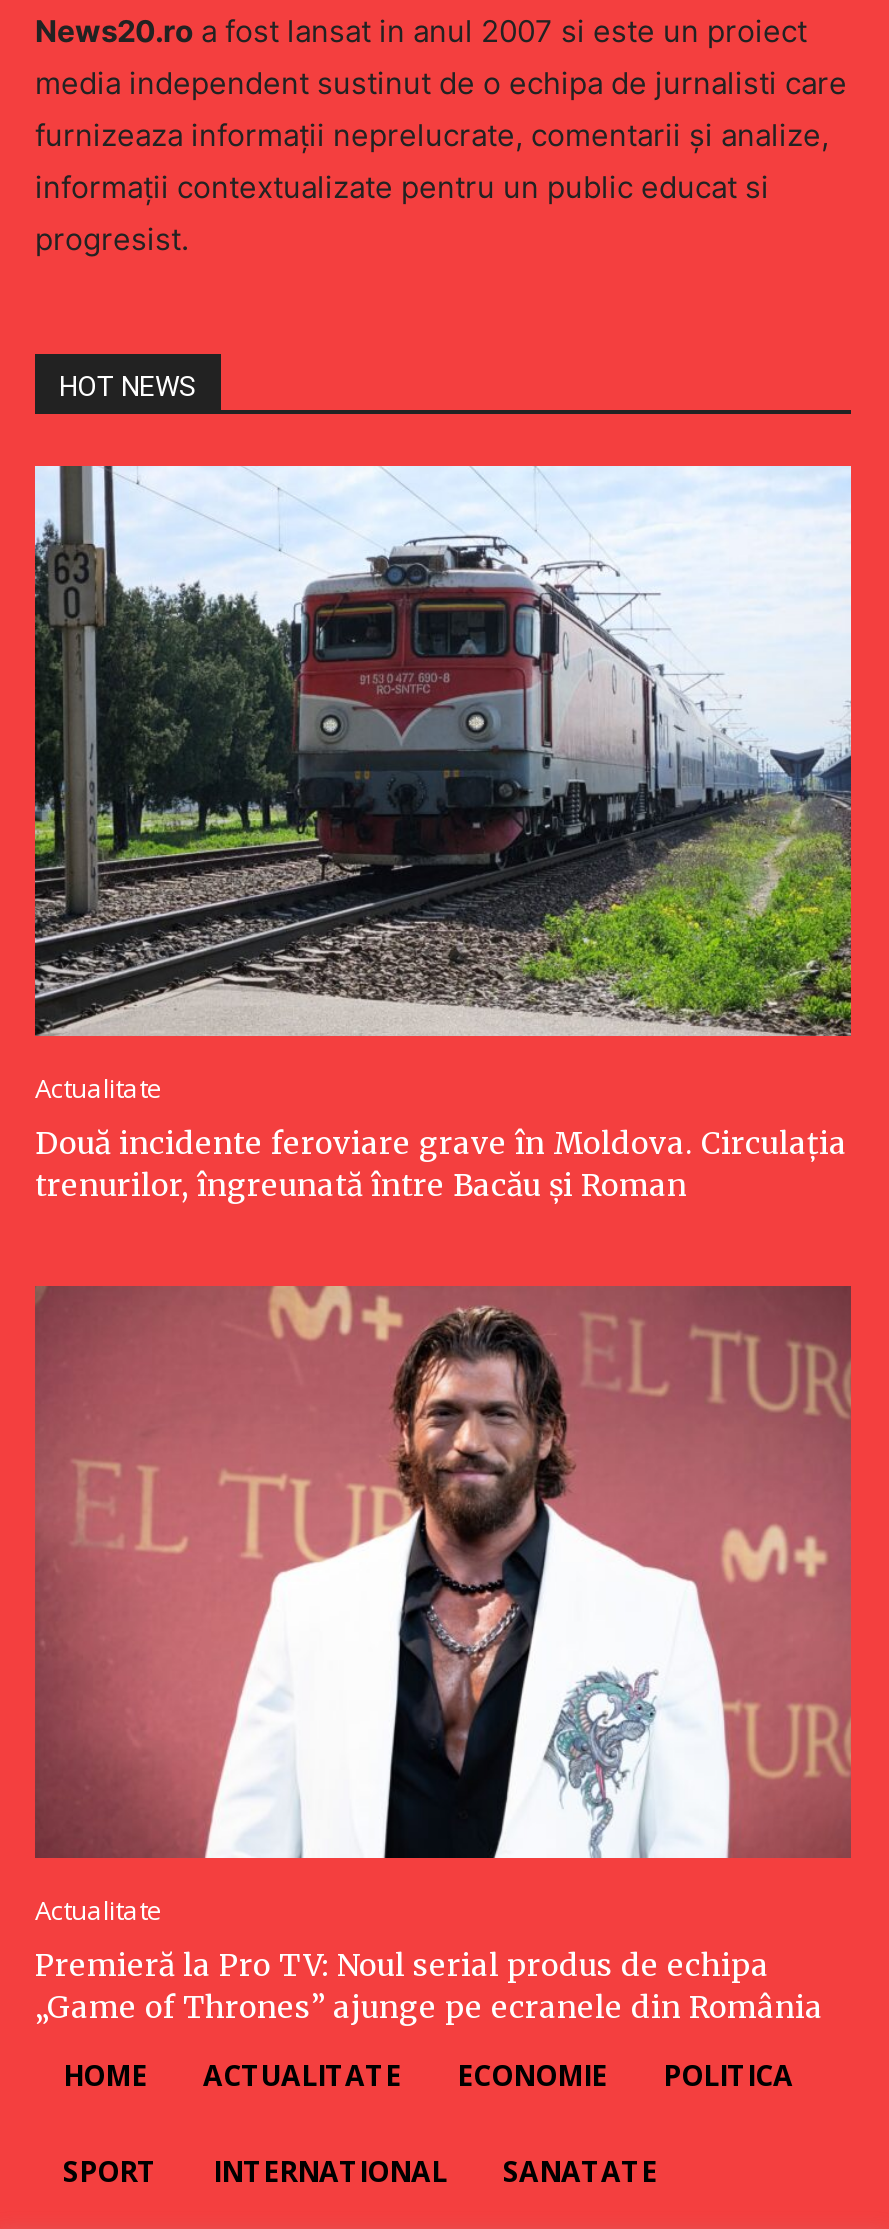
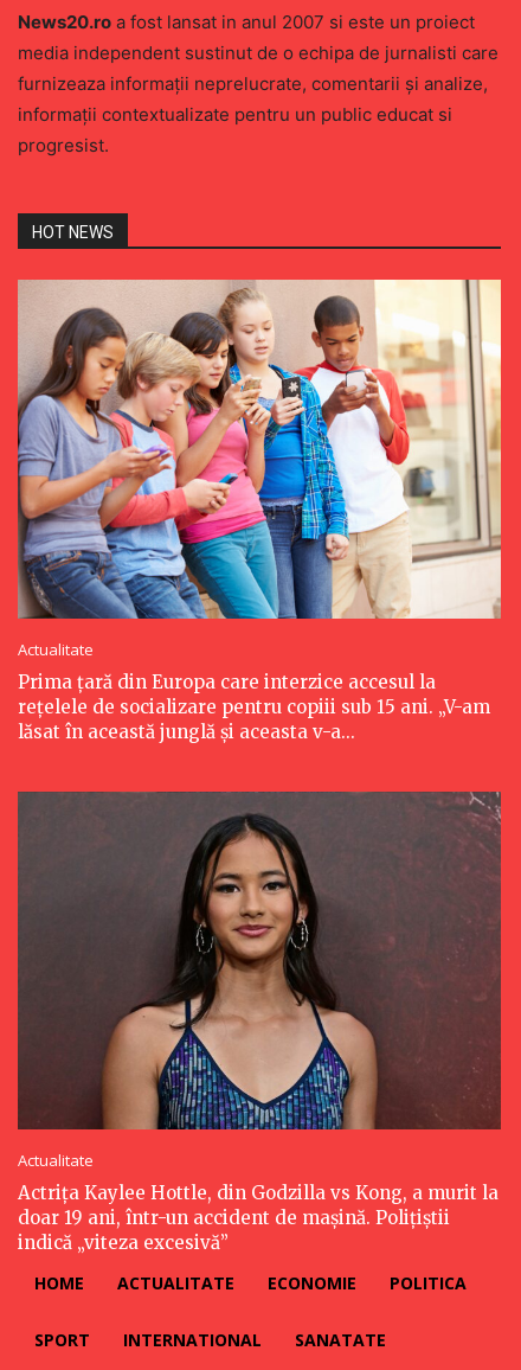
- [image]
+ [image]

- Două incidente feroviare grave în Moldova. Circulația
- trenurilor, îngreunată între Bacău și Roman
+ Prima țară din Europa care interzice accesul la
+ rețelele de socializare pentru copiii sub 15 ani. „V-am
+ lăsat în această junglă și aceasta v-a...

- [image]
+ [image]

- Premieră la Pro TV: Noul serial produs de echipa
- „Game of Thrones” ajunge pe ecranele din România
+ Actrița Kaylee Hottle, din Godzilla vs Kong, a murit la
+ doar 19 ani, într-un accident de mașină. Polițiștii
+ indică „viteza excesivă”
